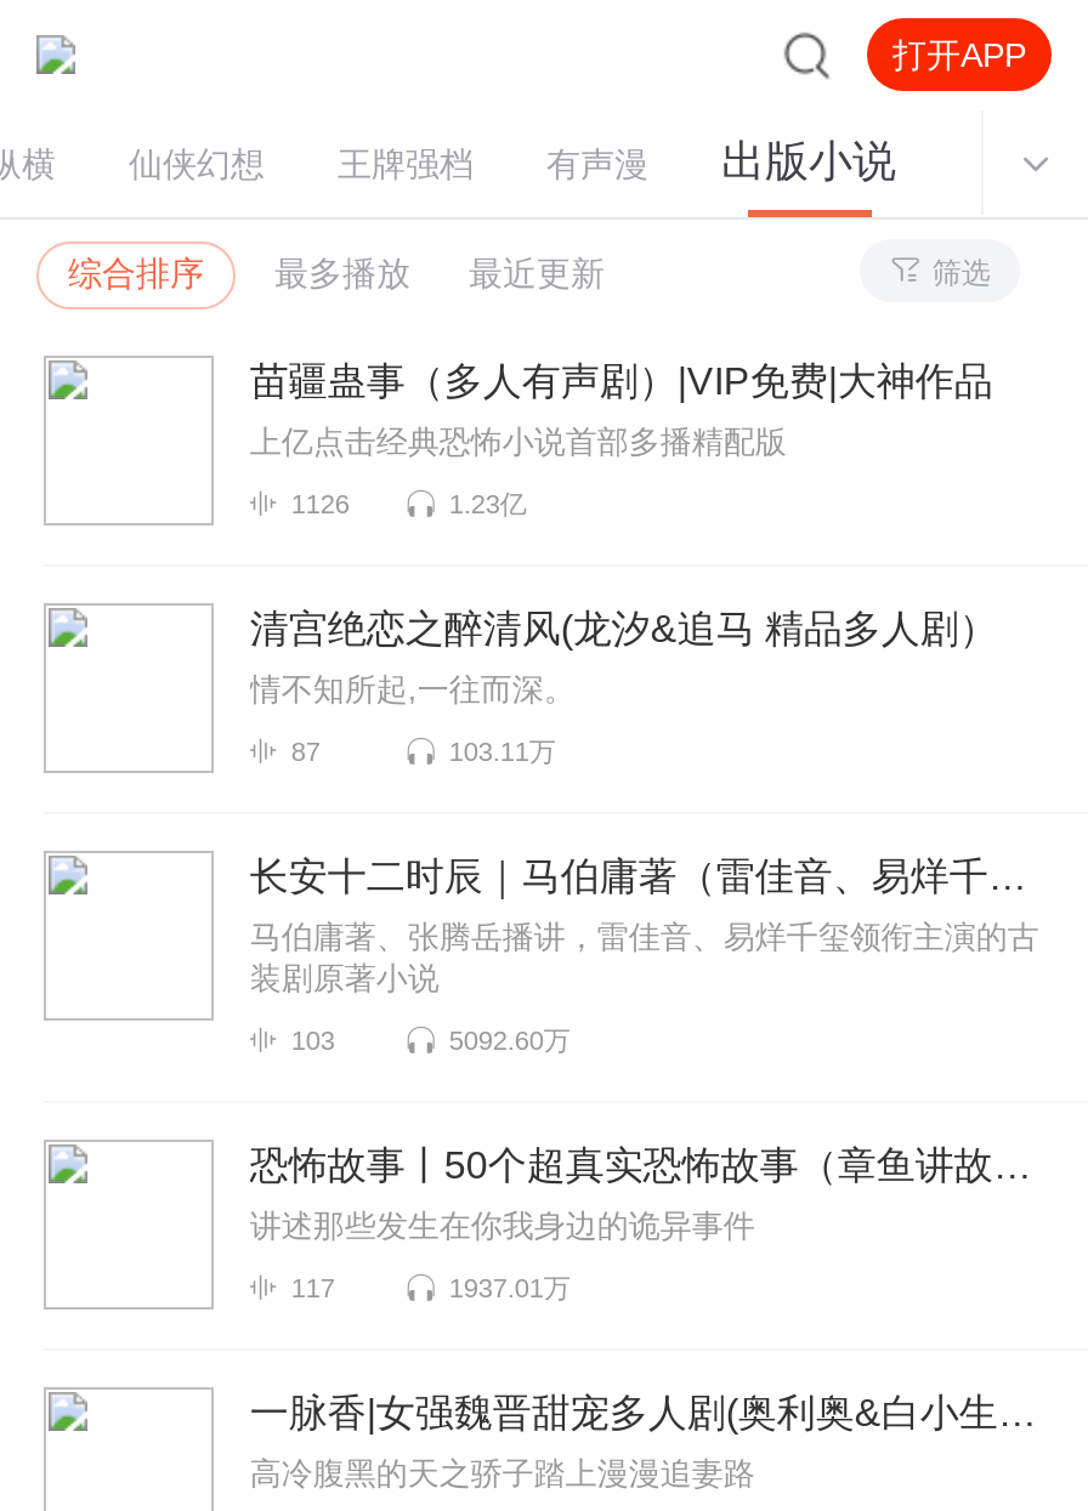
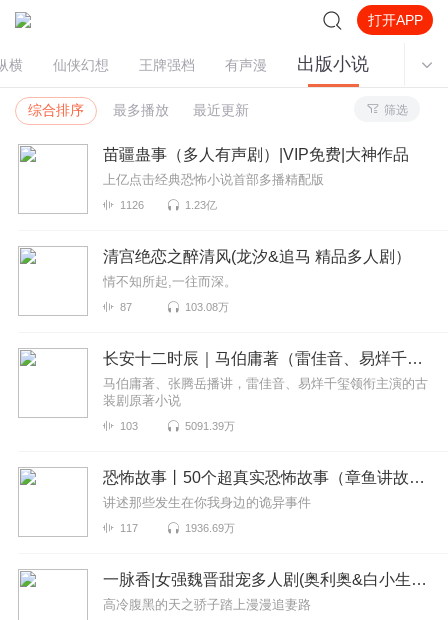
- 103.11万
+ 103.08万

- 5092.60万
+ 5091.39万

- 1937.01万
+ 1936.69万
